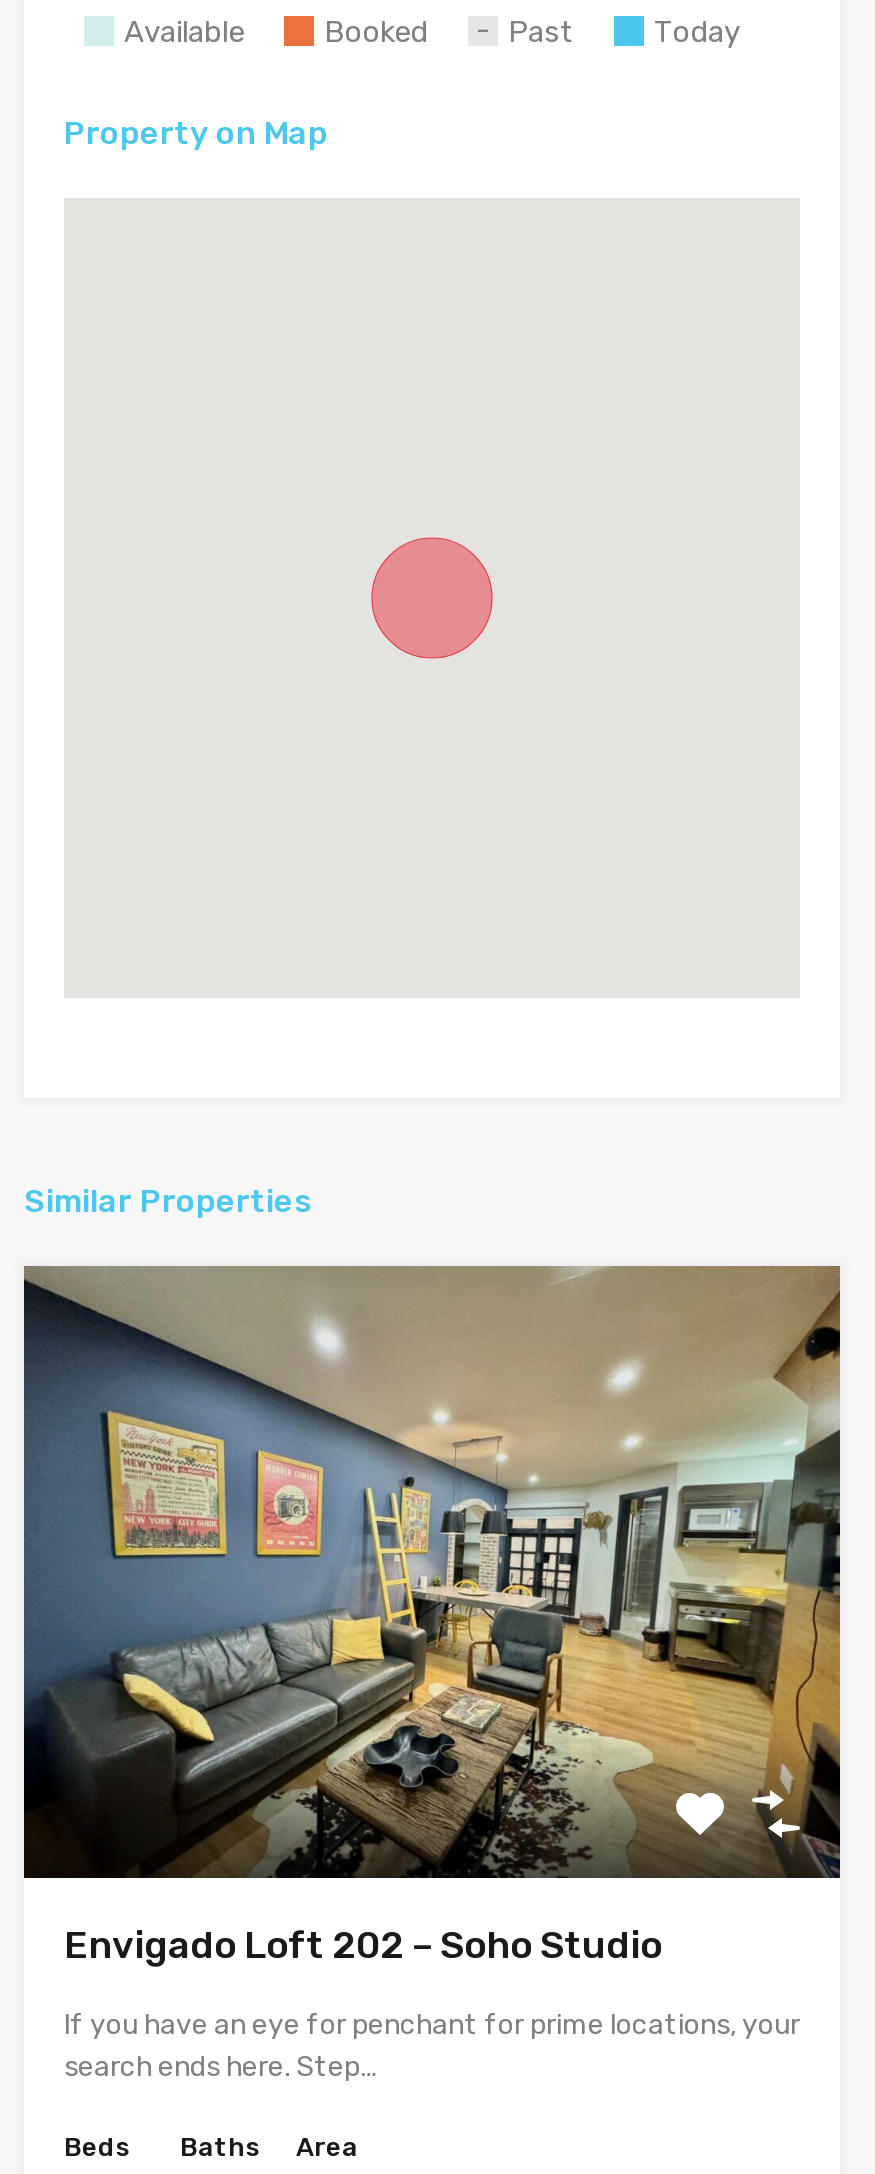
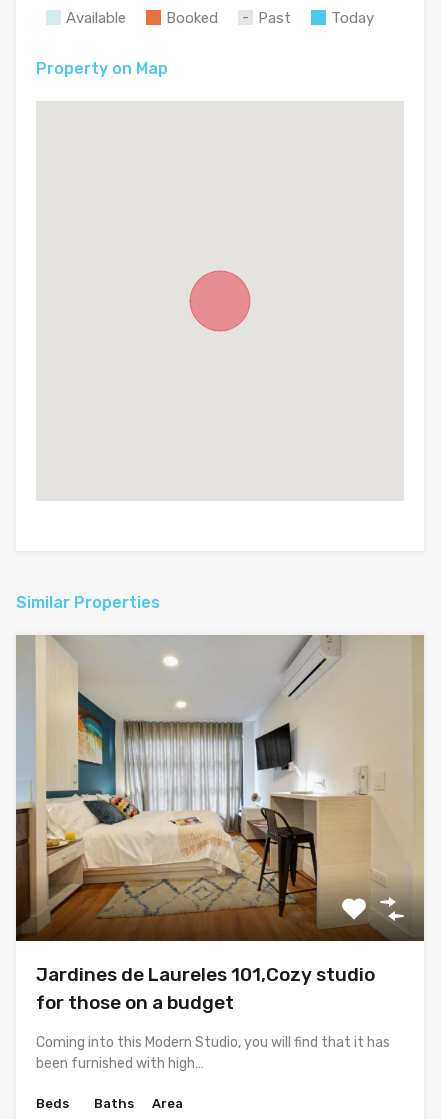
- [image]
- Envigado Loft 202 – Soho Studio
+ [image]
+ Jardines de Laureles 101,Cozy studio
+ for those on a budget

- If you have an eye for penchant for prime locations, your
- search ends here. Step…
+ Coming into this Modern Studio, you will find that it has
+ been furnished with high…
